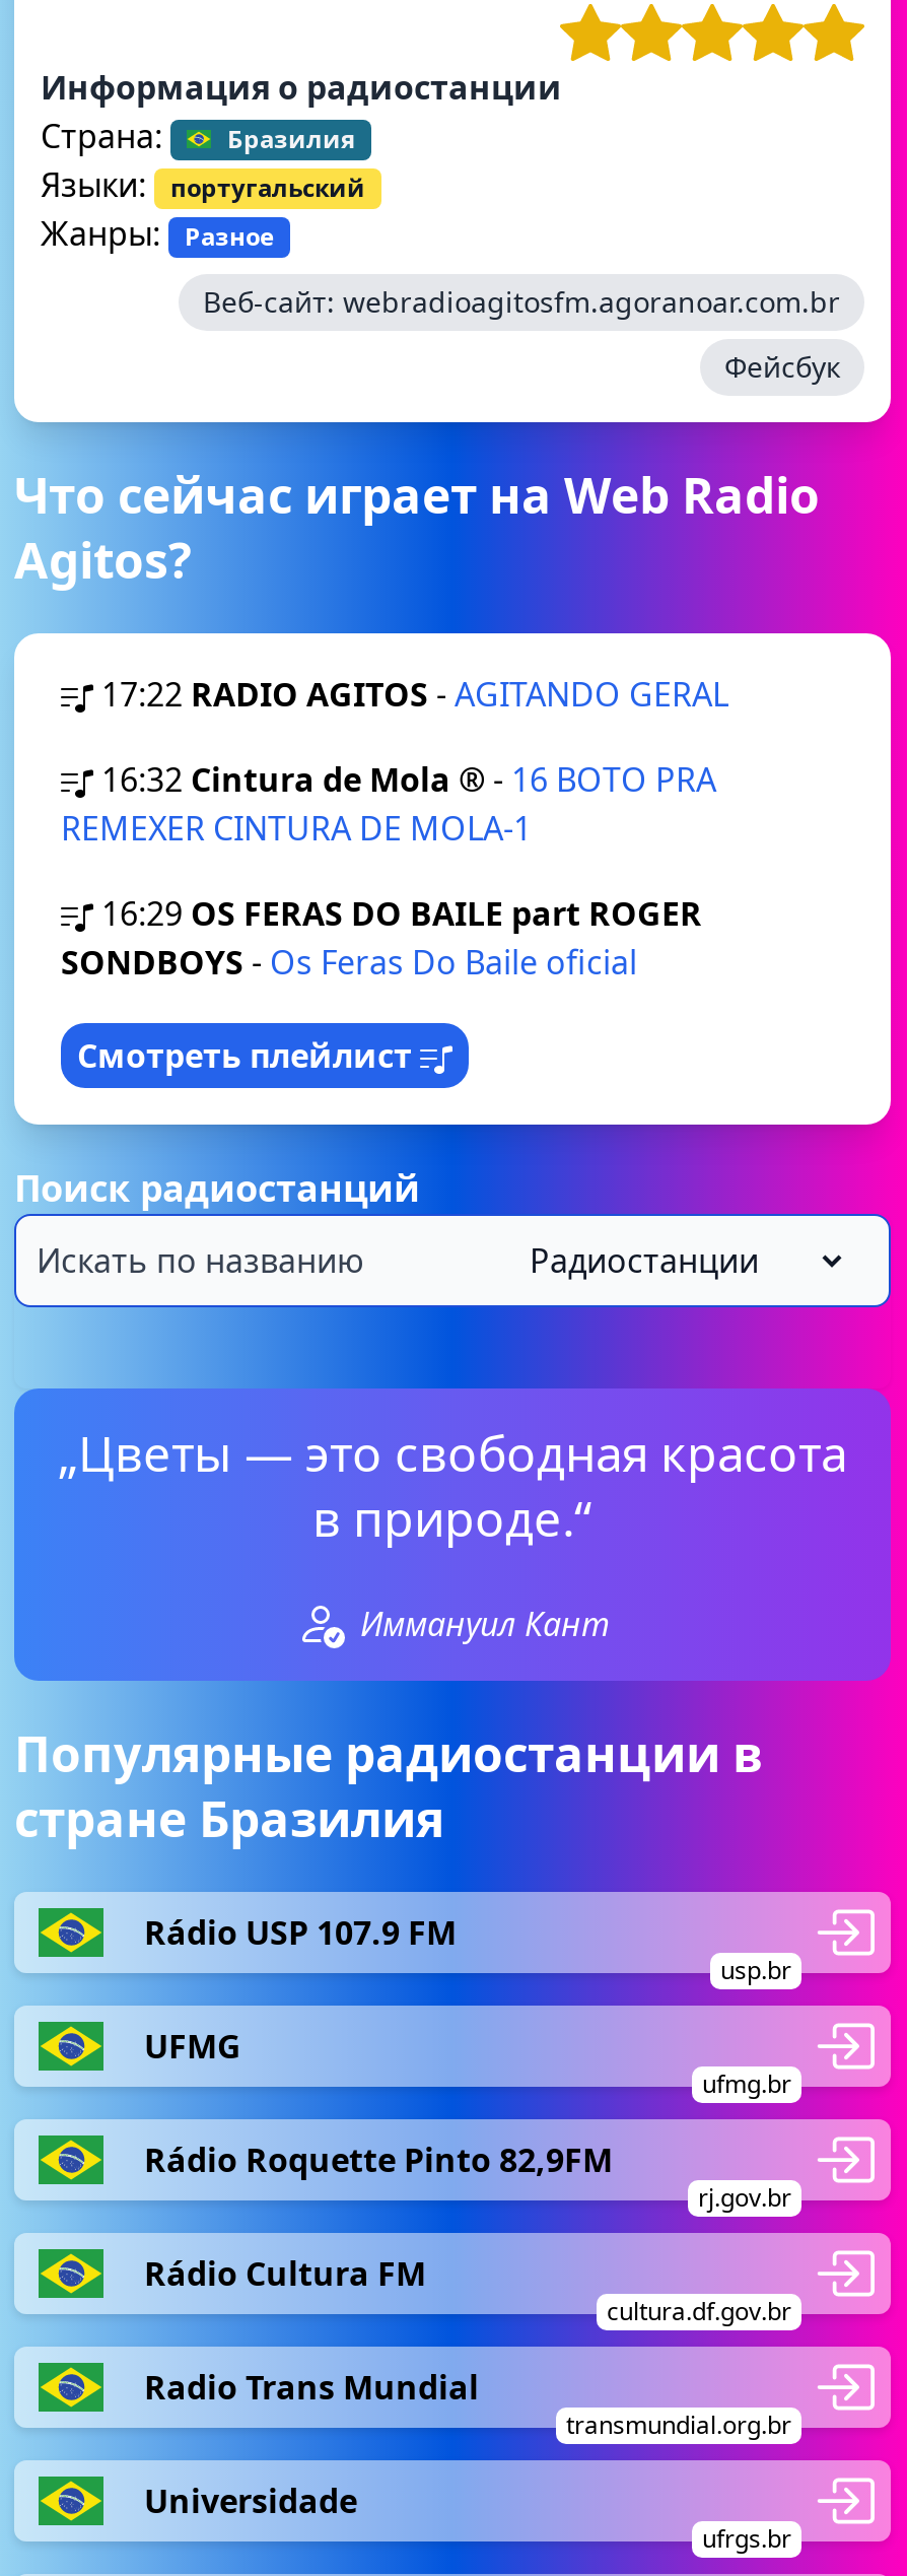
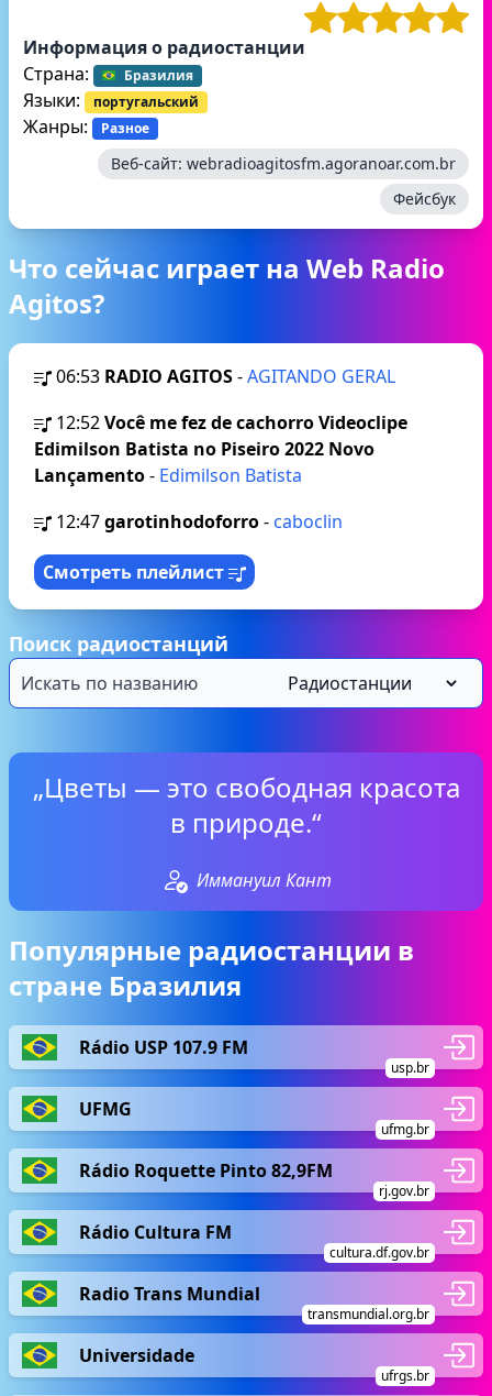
- 17:22 RADIO AGITOS - AGITANDO GERAL
+ 06:53 RADIO AGITOS - AGITANDO GERAL

- 16:32 Cintura de Mola ® - 16 BOTO PRA
- REMEXER CINTURA DE MOLA-1
+ 12:52 Você me fez de cachorro Videoclipe
+ Edimilson Batista no Piseiro 2022 Novo
+ Lançamento - Edimilson Batista

- 16:29 OS FERAS DO BAILE part ROGER
- SONDBOYS - Os Feras Do Baile oficial
+ 12:47 garotinhodoforro - caboclin
